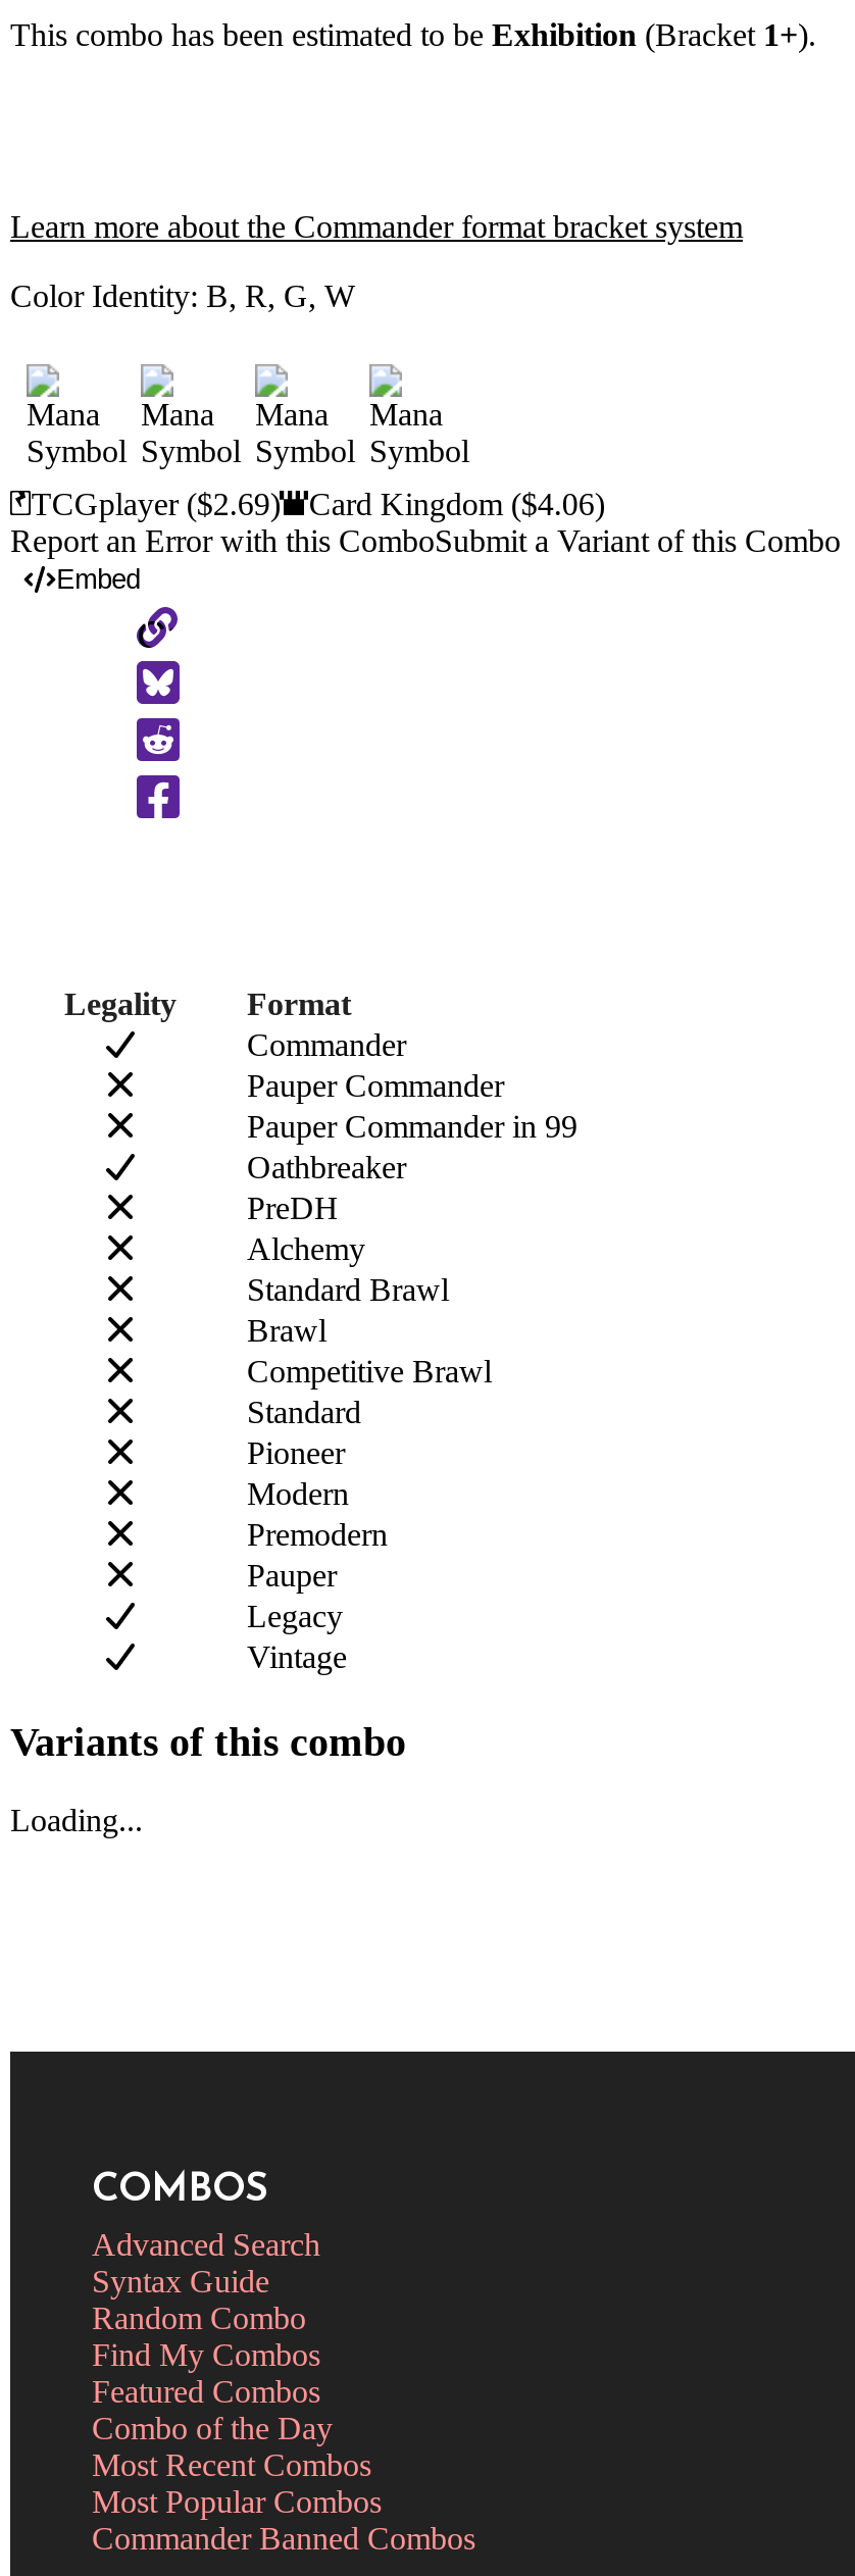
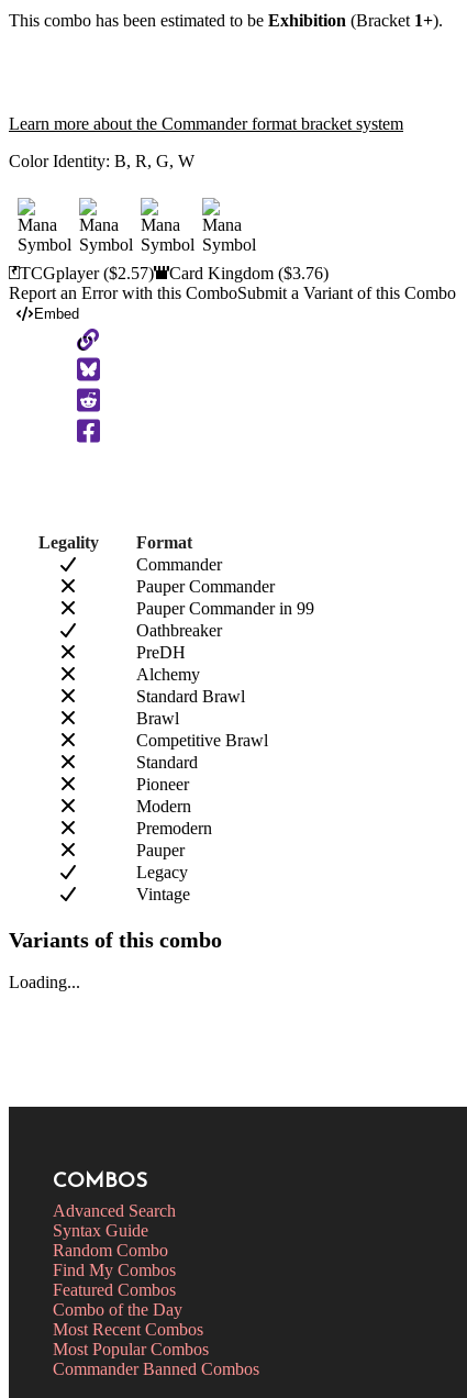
- TCGplayer ($2.69)
+ TCGplayer ($2.57)

- Card Kingdom ($4.06)
+ Card Kingdom ($3.76)
